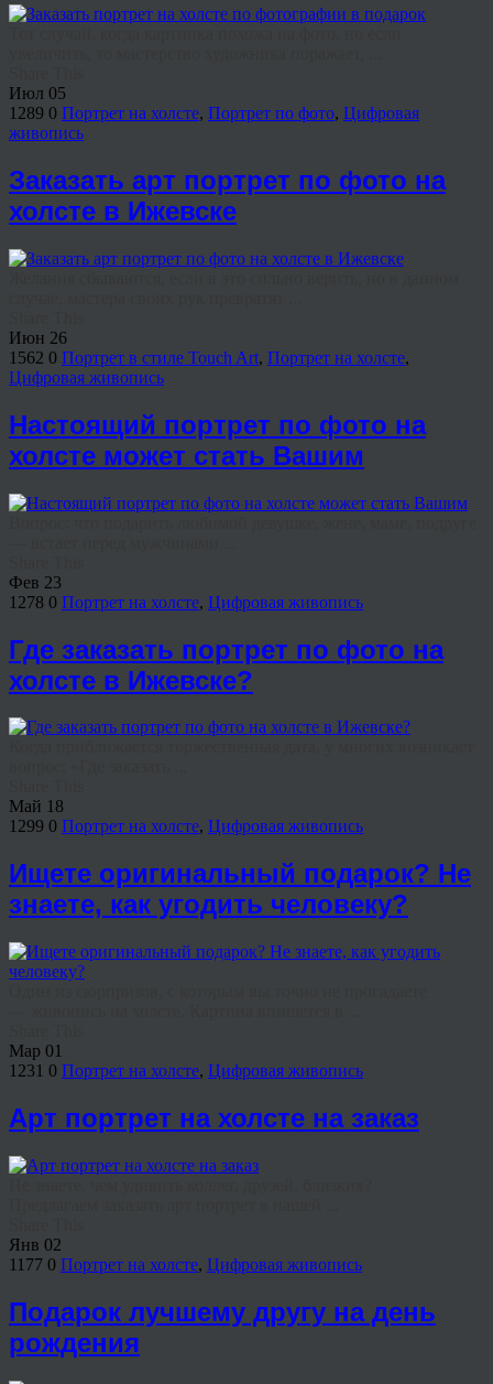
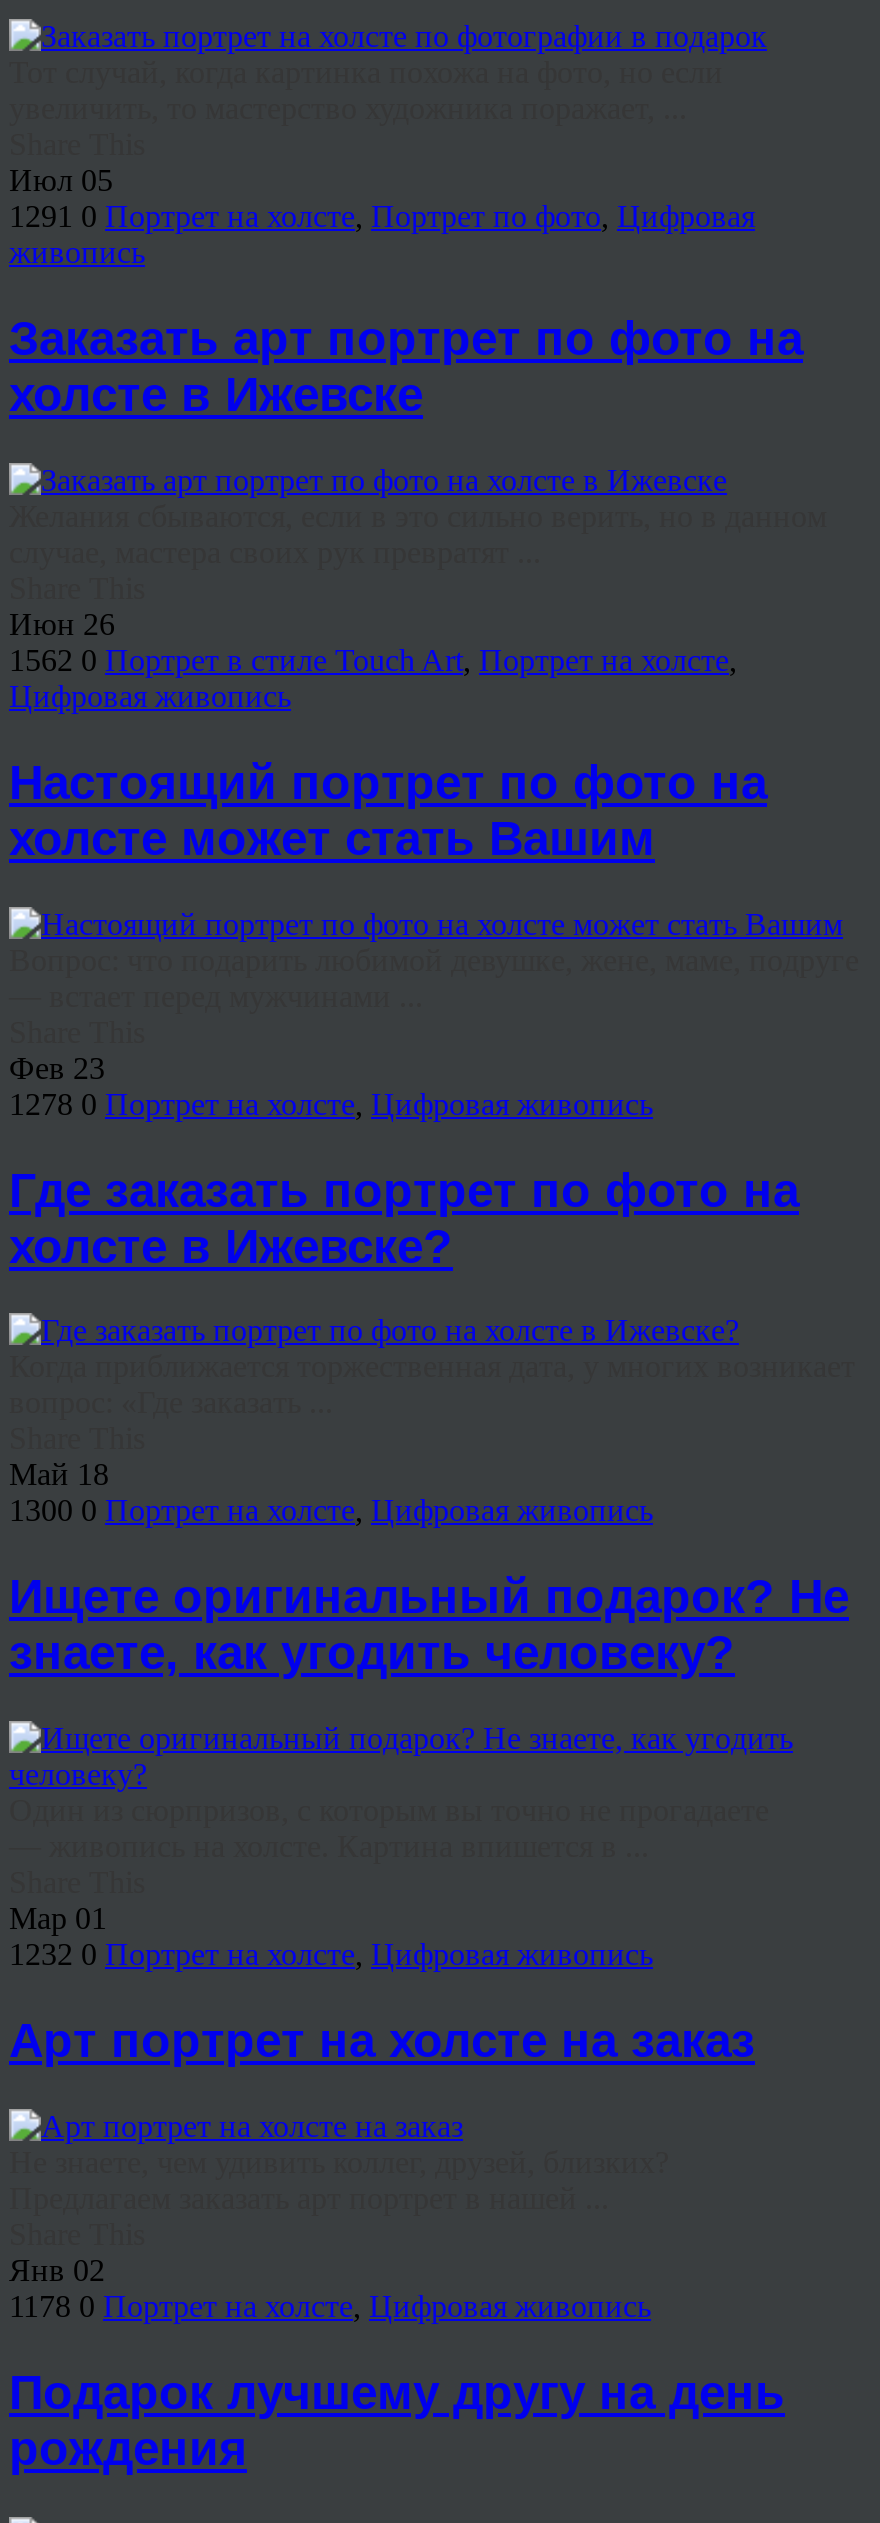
- 1289 0 Портрет на холсте, Портрет по фото, Цифровая
+ 1291 0 Портрет на холсте, Портрет по фото, Цифровая

- 1299 0 Портрет на холсте, Цифровая живопись
+ 1300 0 Портрет на холсте, Цифровая живопись

- 1231 0 Портрет на холсте, Цифровая живопись
+ 1232 0 Портрет на холсте, Цифровая живопись

- 1177 0 Портрет на холсте, Цифровая живопись
+ 1178 0 Портрет на холсте, Цифровая живопись
